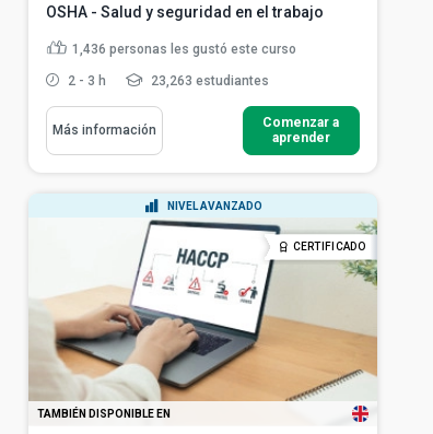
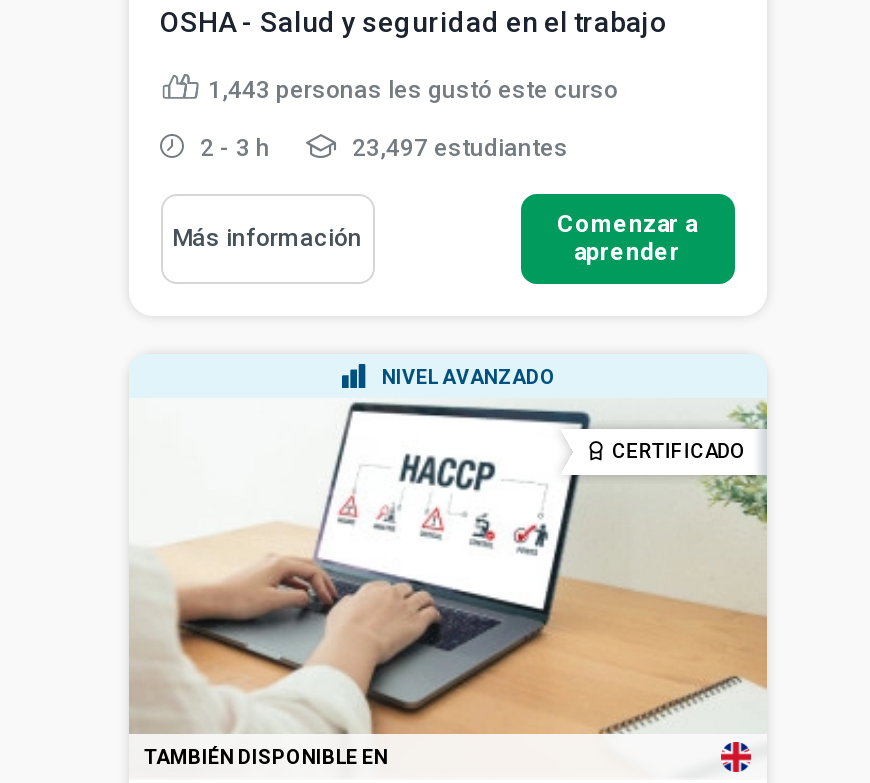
- 1,436 personas les gustó este curso
+ 1,443 personas les gustó este curso

- 23,263 estudiantes
+ 23,497 estudiantes
